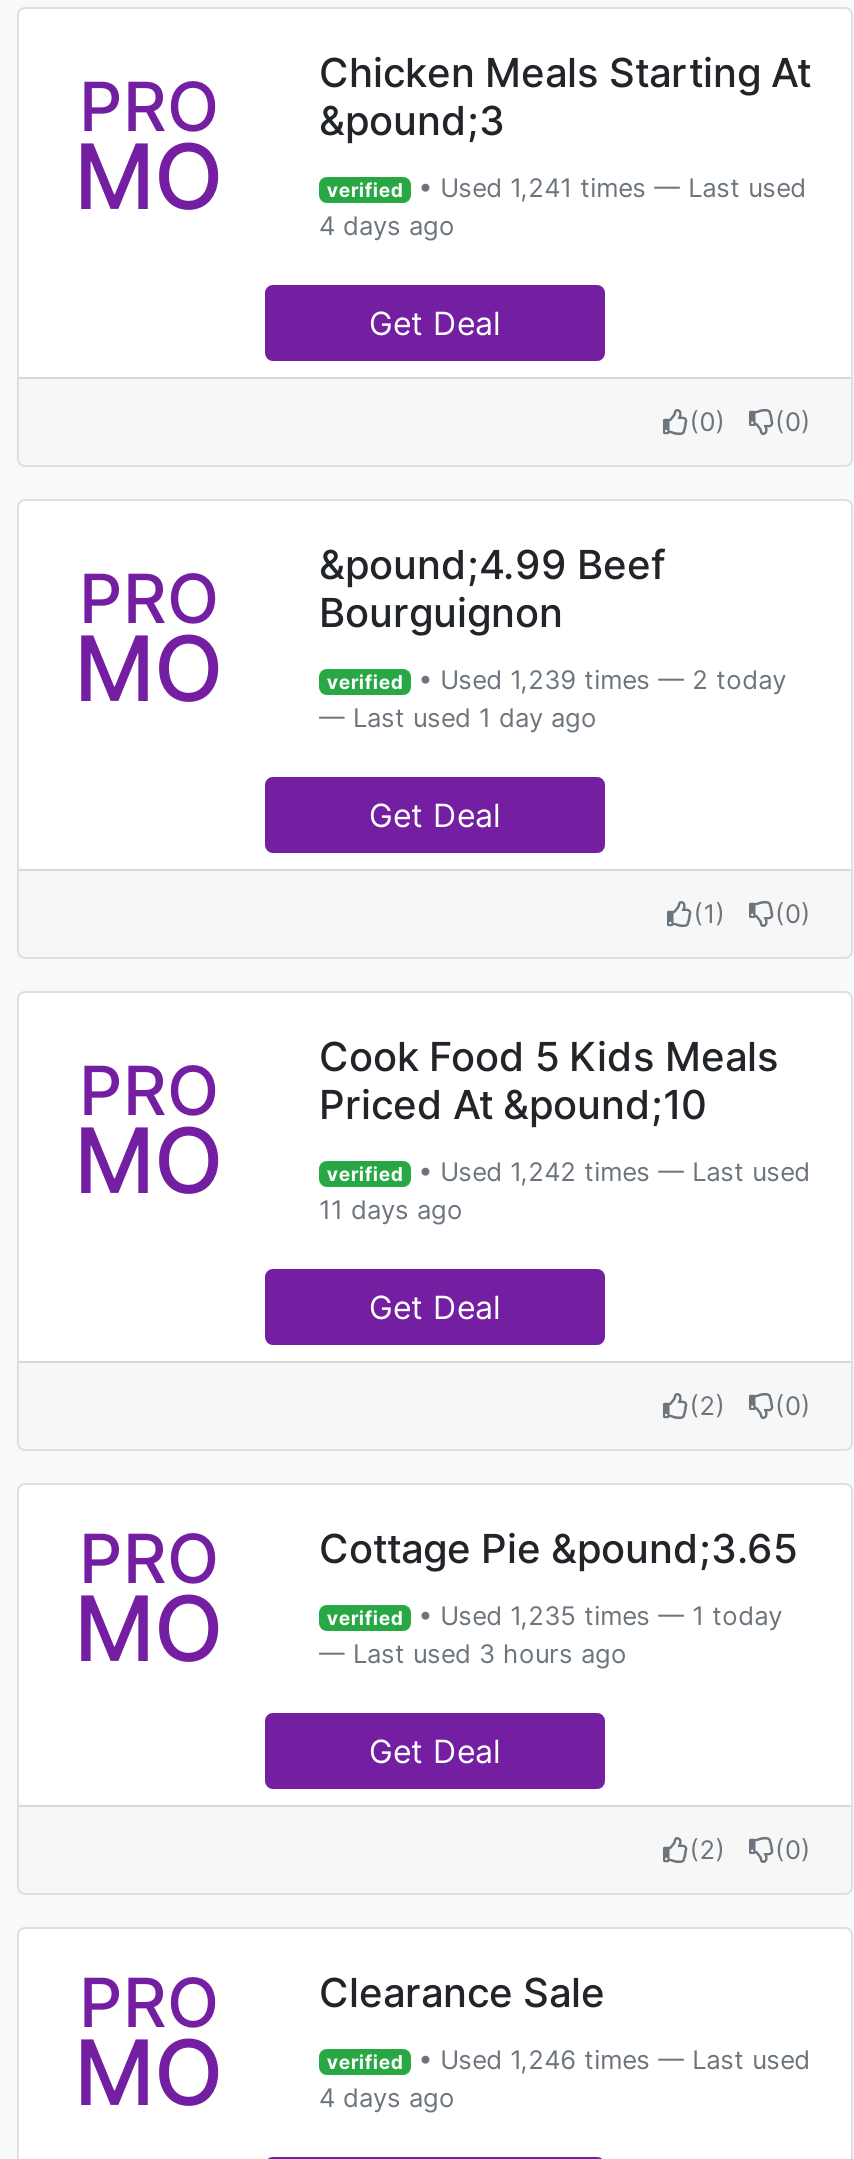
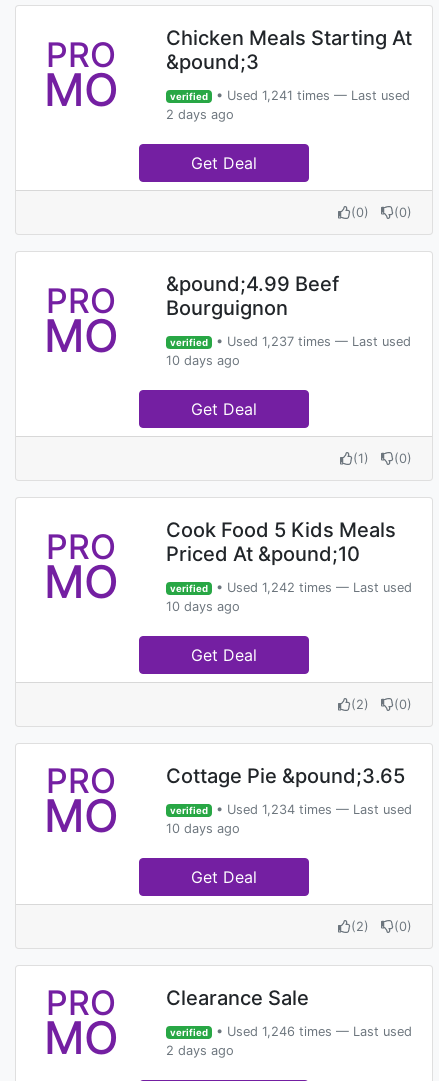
- 4 days ago
+ 2 days ago

- verified • Used 1,239 times — 2 today
- — Last used 1 day ago
+ verified • Used 1,237 times — Last used
+ 10 days ago

- 11 days ago
+ 10 days ago

- verified • Used 1,235 times — 1 today
- — Last used 3 hours ago
+ verified • Used 1,234 times — Last used
+ 10 days ago

- 4 days ago
+ 2 days ago
